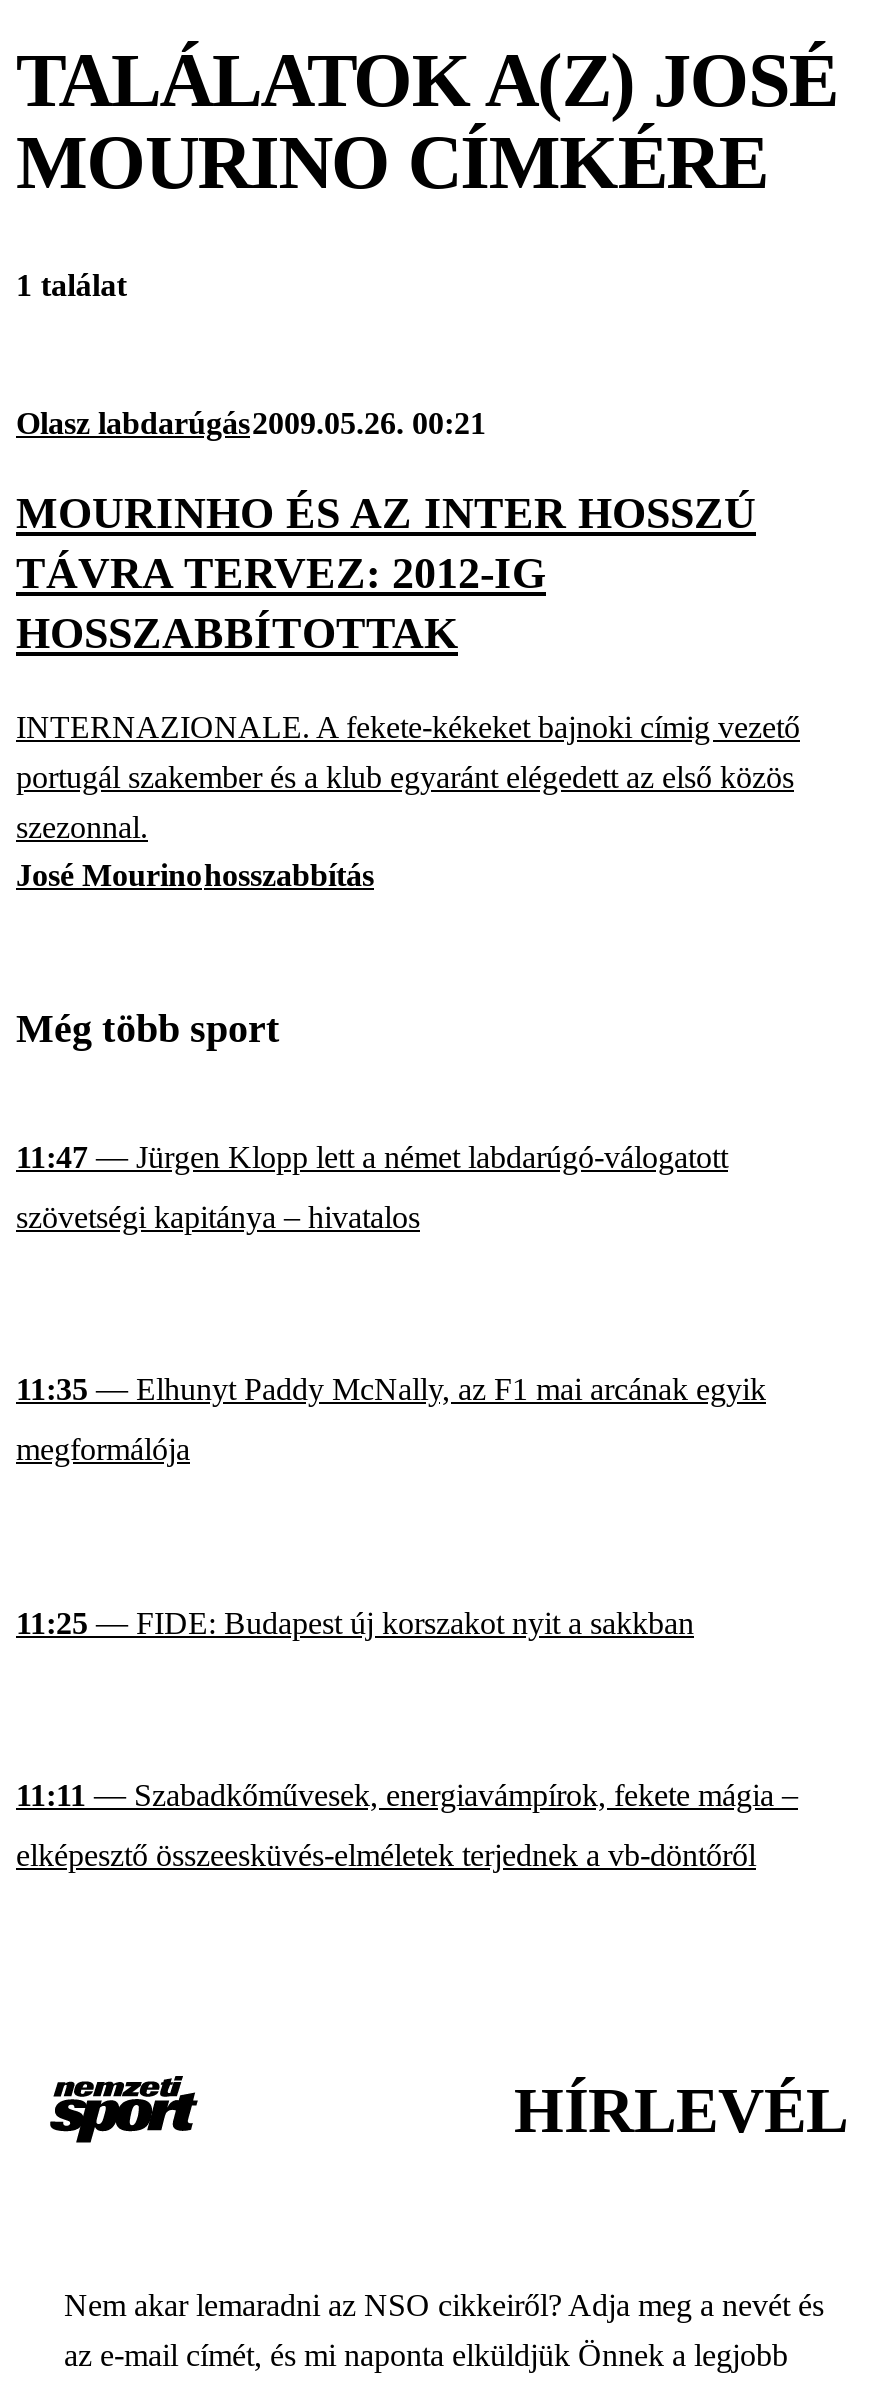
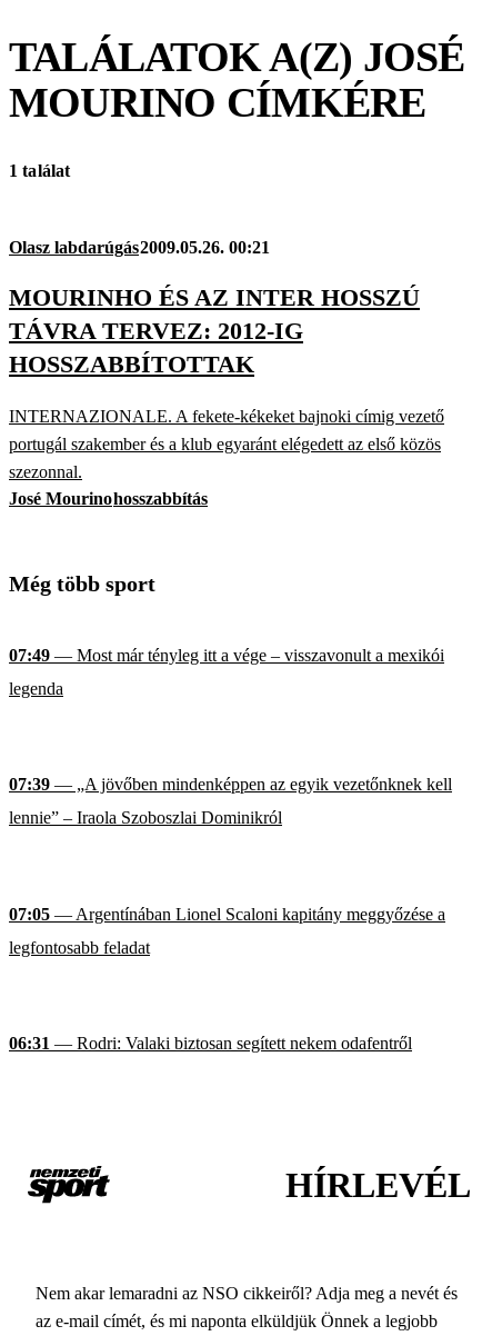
- 11:47 — Jürgen Klopp lett a német labdarúgó-válogatott
+ 07:49 — Most már tényleg itt a vége – visszavonult a mexikói

- szövetségi kapitánya – hivatalos
+ legenda

- 11:35 — Elhunyt Paddy McNally, az F1 mai arcának egyik
+ 07:39 — „A jövőben mindenképpen az egyik vezetőnknek kell

- megformálója
+ lennie” – Iraola Szoboszlai Dominikról

- 11:25 — FIDE: Budapest új korszakot nyit a sakkban
+ 07:05 — Argentínában Lionel Scaloni kapitány meggyőzése a

- 11:11 — Szabadkőművesek, energiavámpírok, fekete mágia –
+ legfontosabb feladat

- elképesztő összeesküvés-elméletek terjednek a vb-döntőről
+ 06:31 — Rodri: Valaki biztosan segített nekem odafentről
